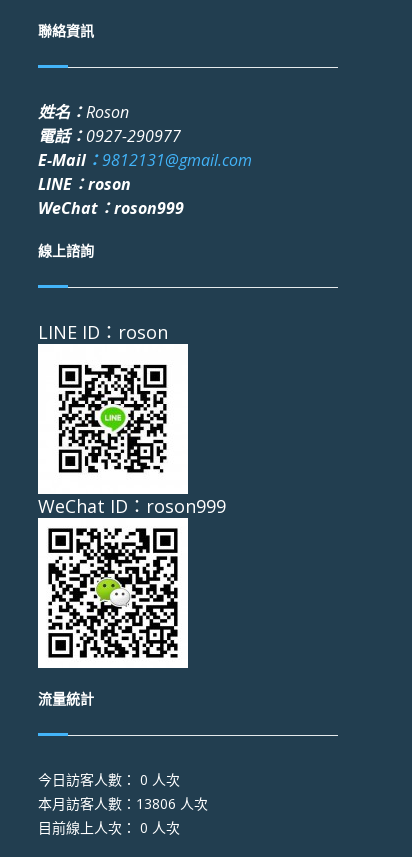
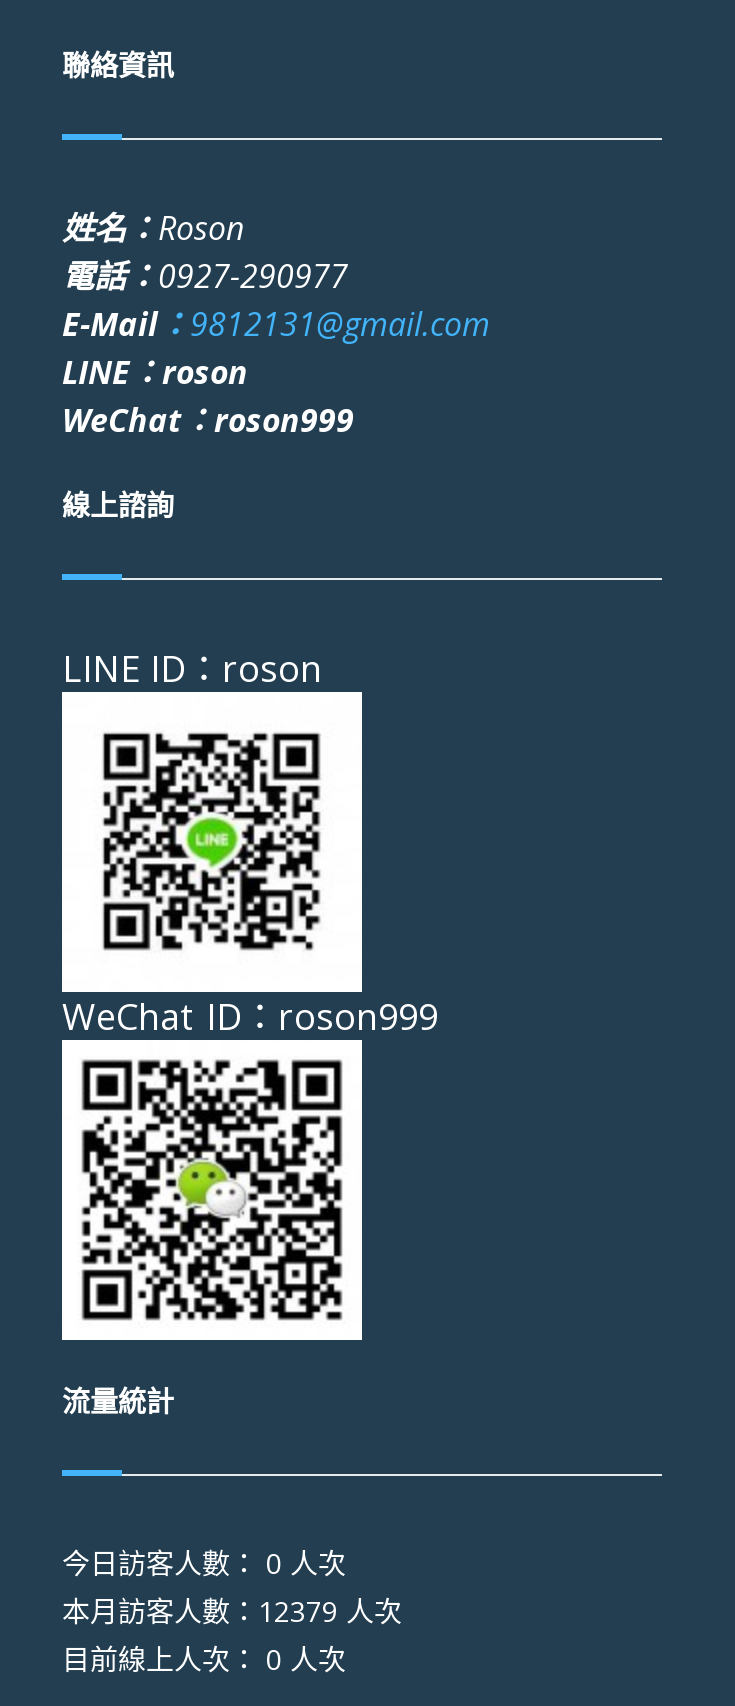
- 本月訪客人數：13806 人次
+ 本月訪客人數：12379 人次
